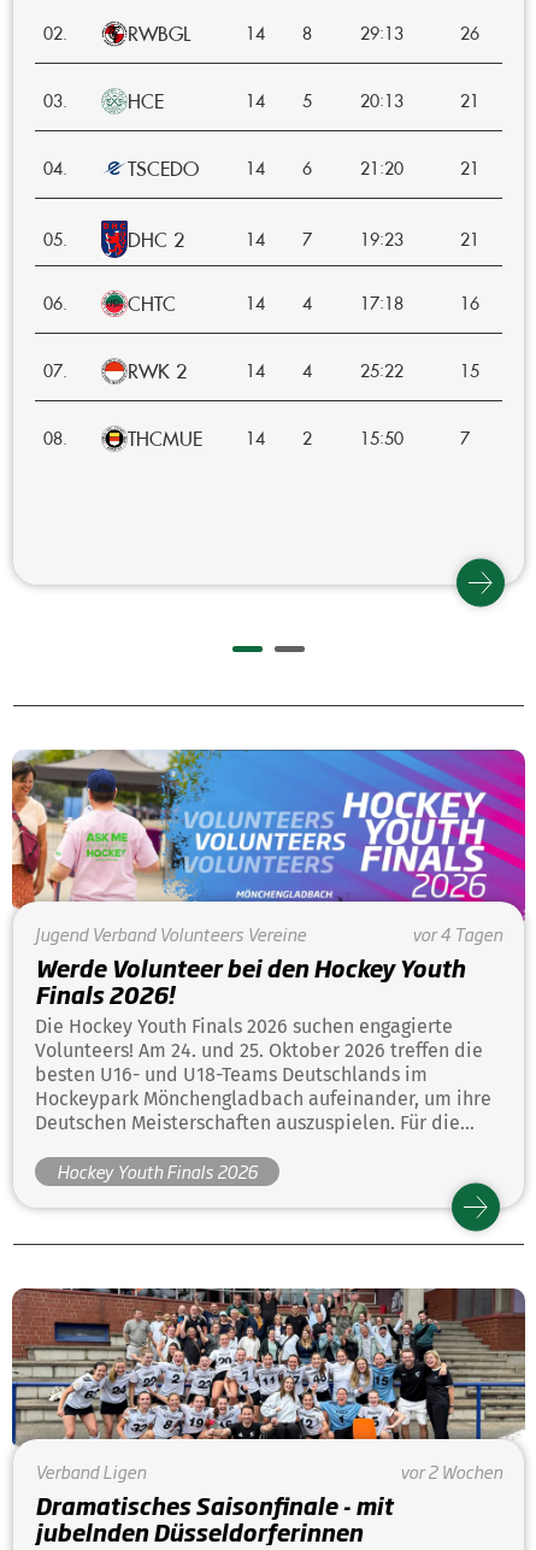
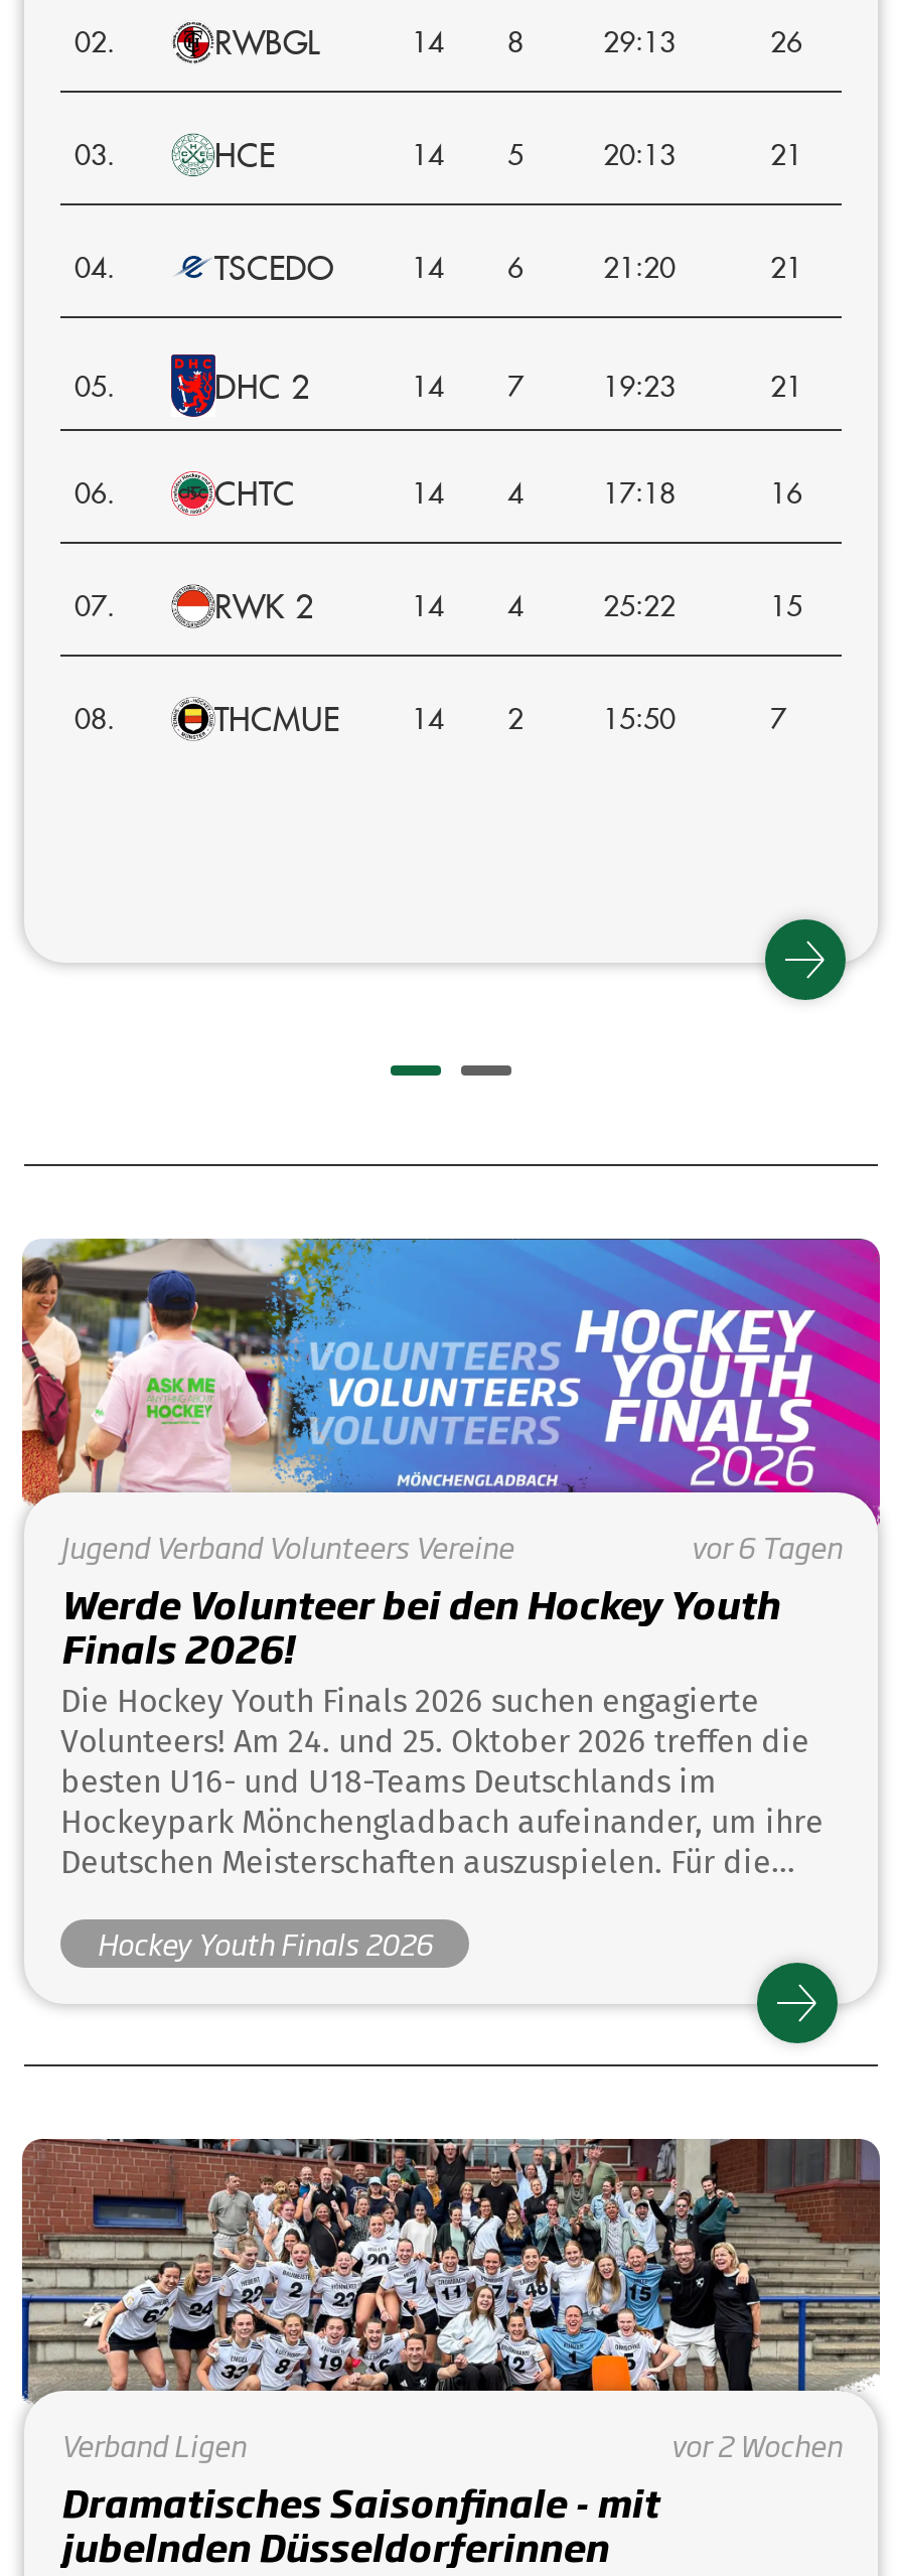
- vor 4 Tagen
+ vor 6 Tagen
